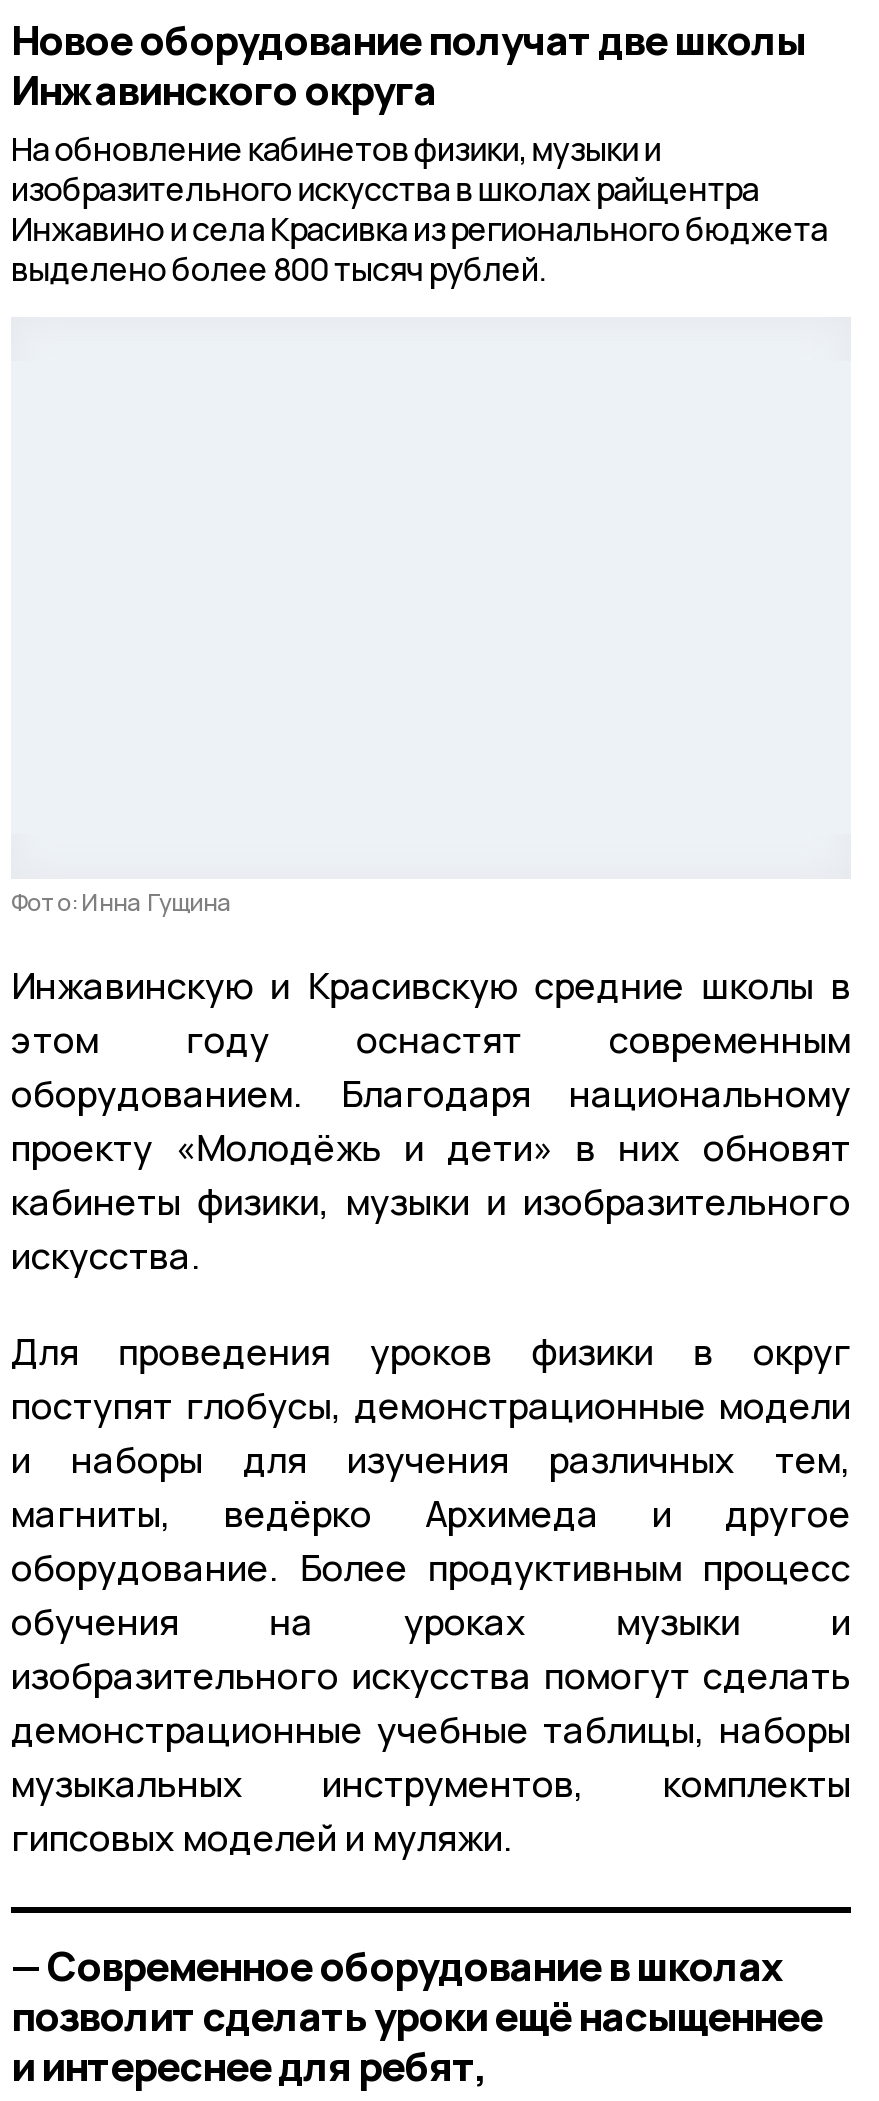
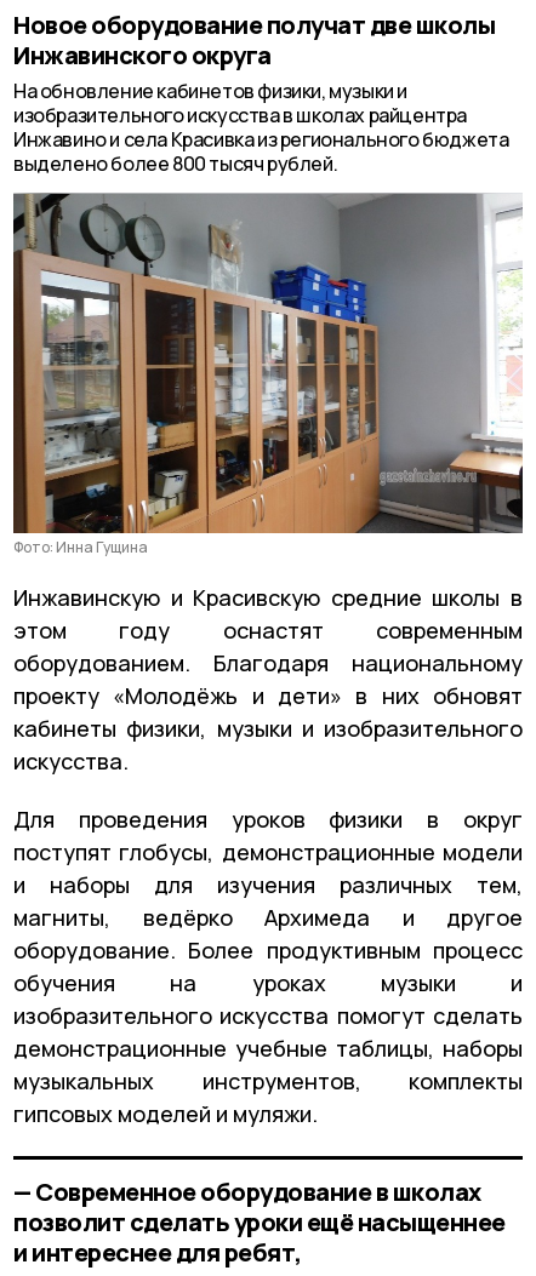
+ [image]
